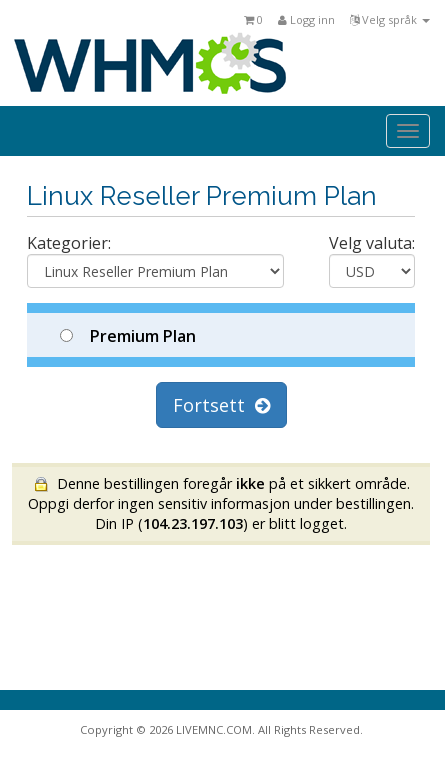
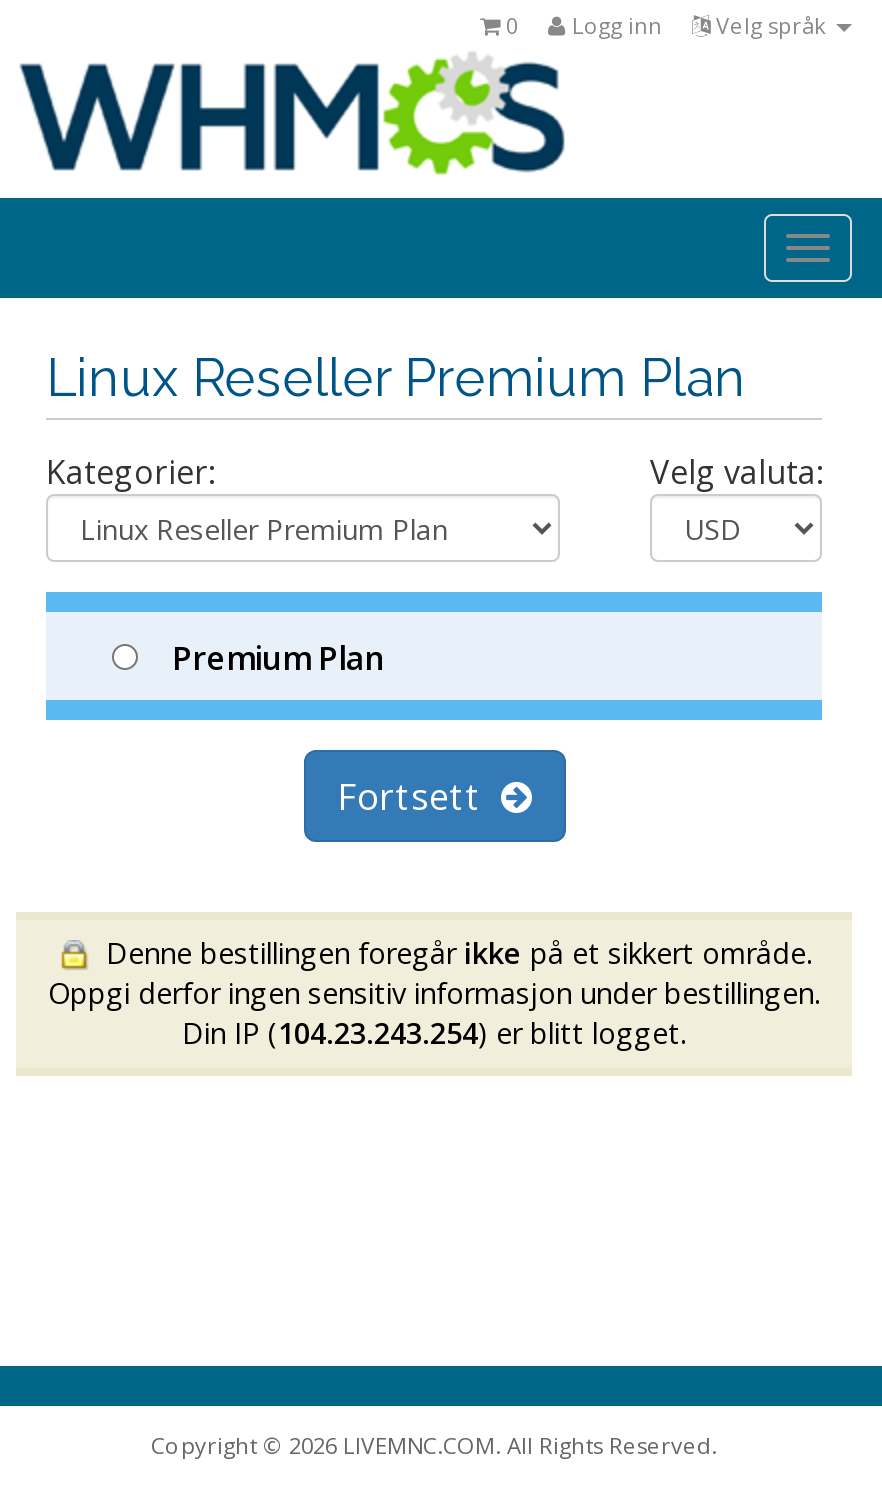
- Din IP (104.23.197.103) er blitt logget.
+ Din IP (104.23.243.254) er blitt logget.
